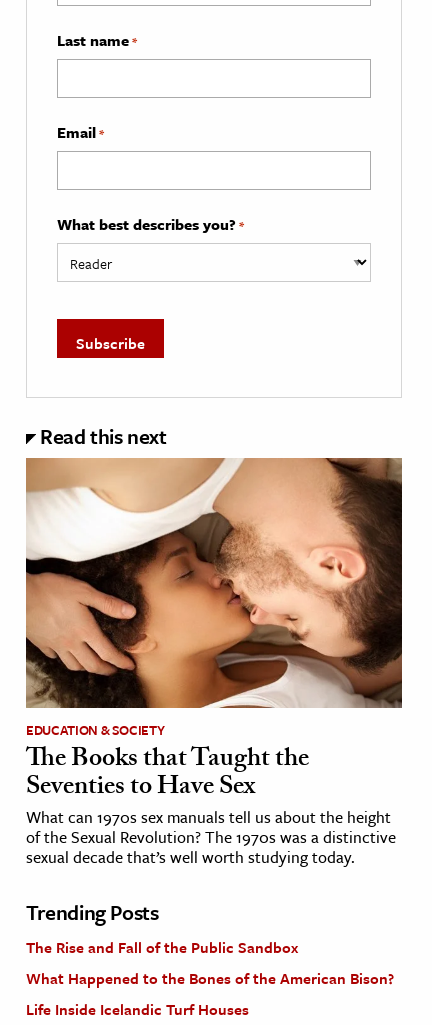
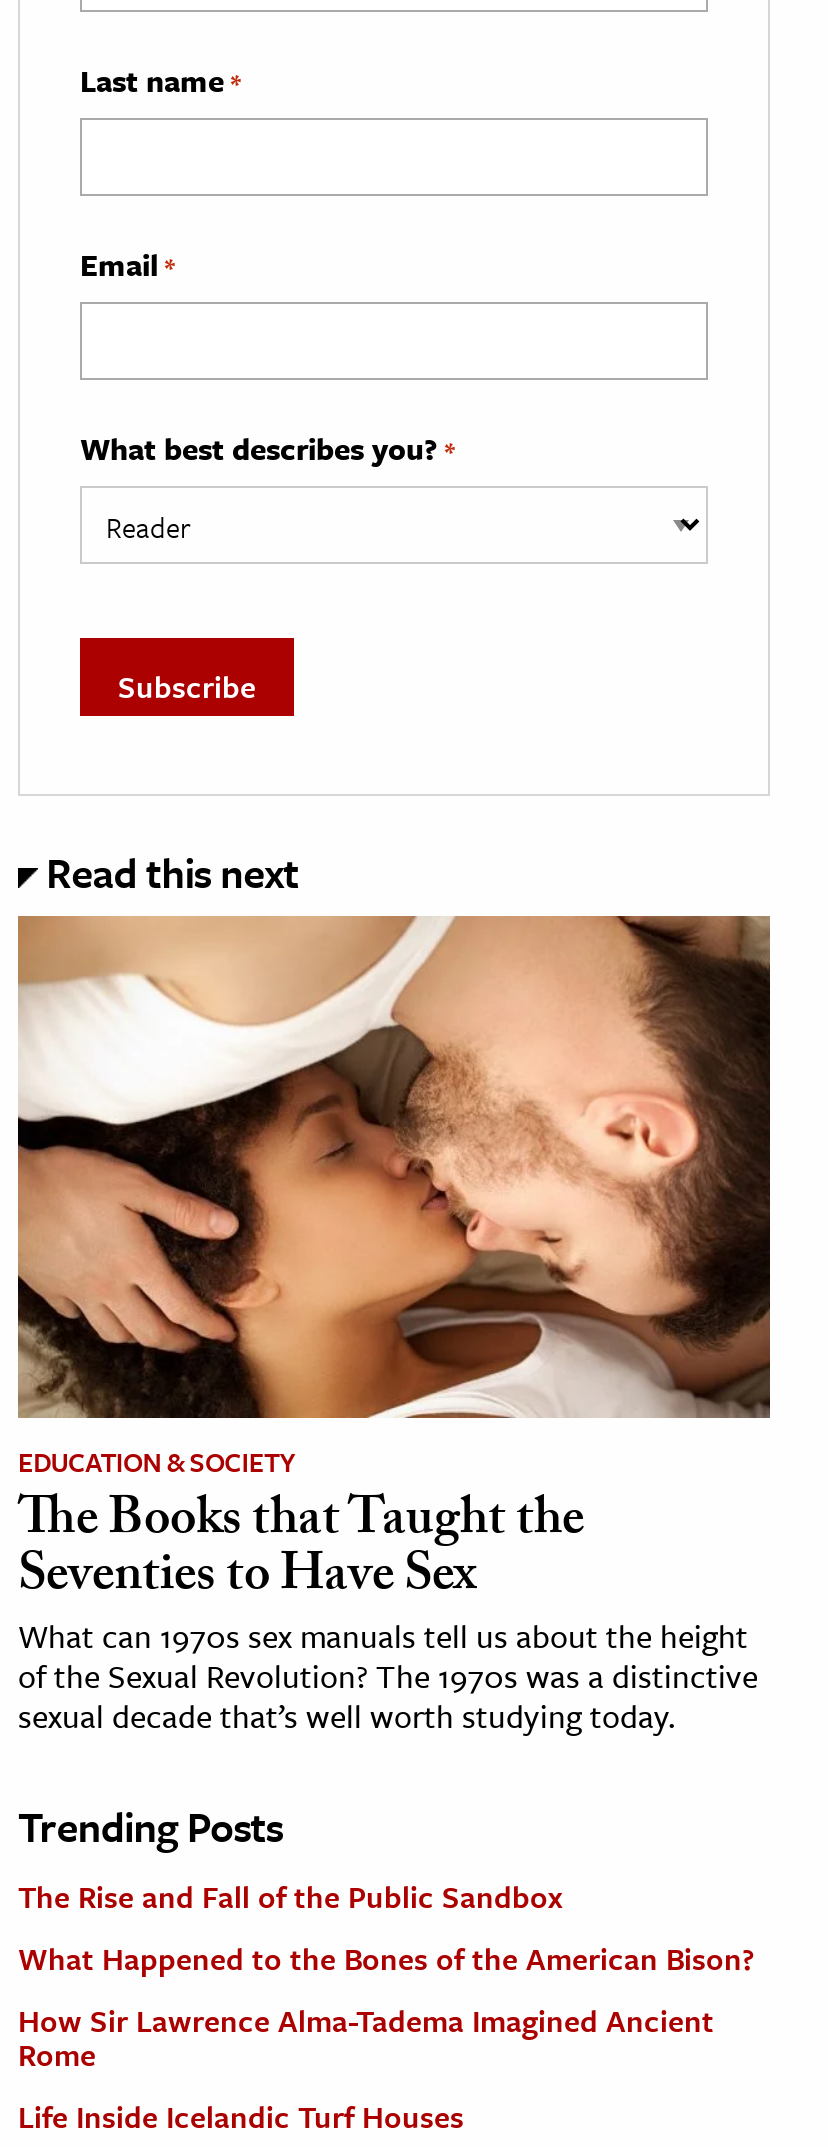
+ How Sir Lawrence Alma-Tadema Imagined Ancient
+ Rome
